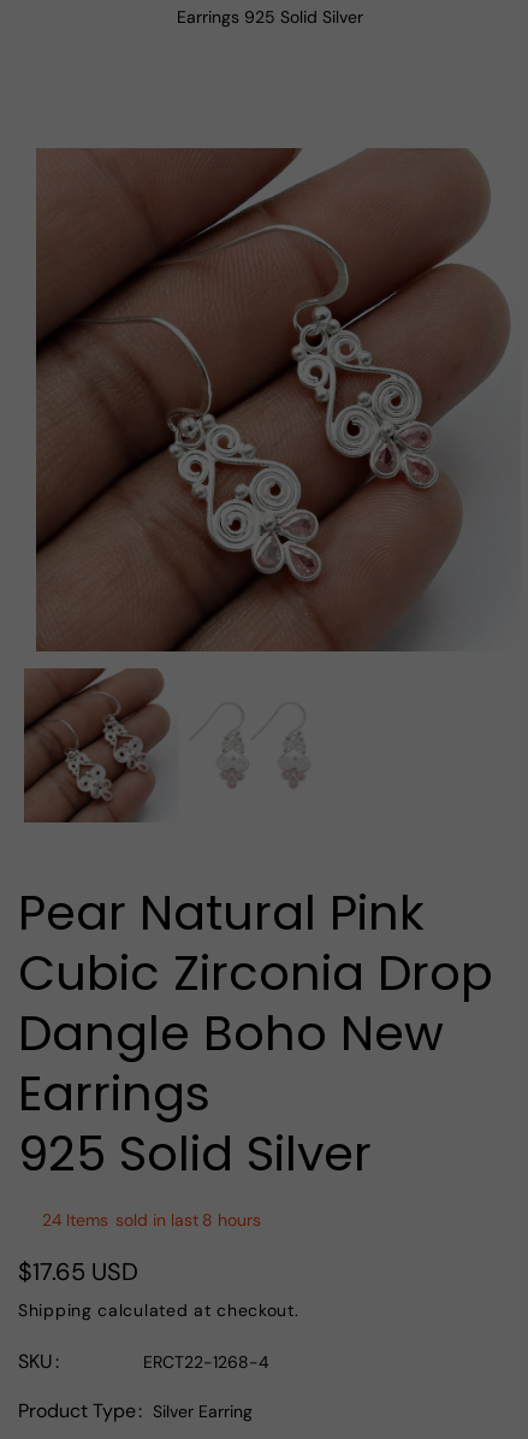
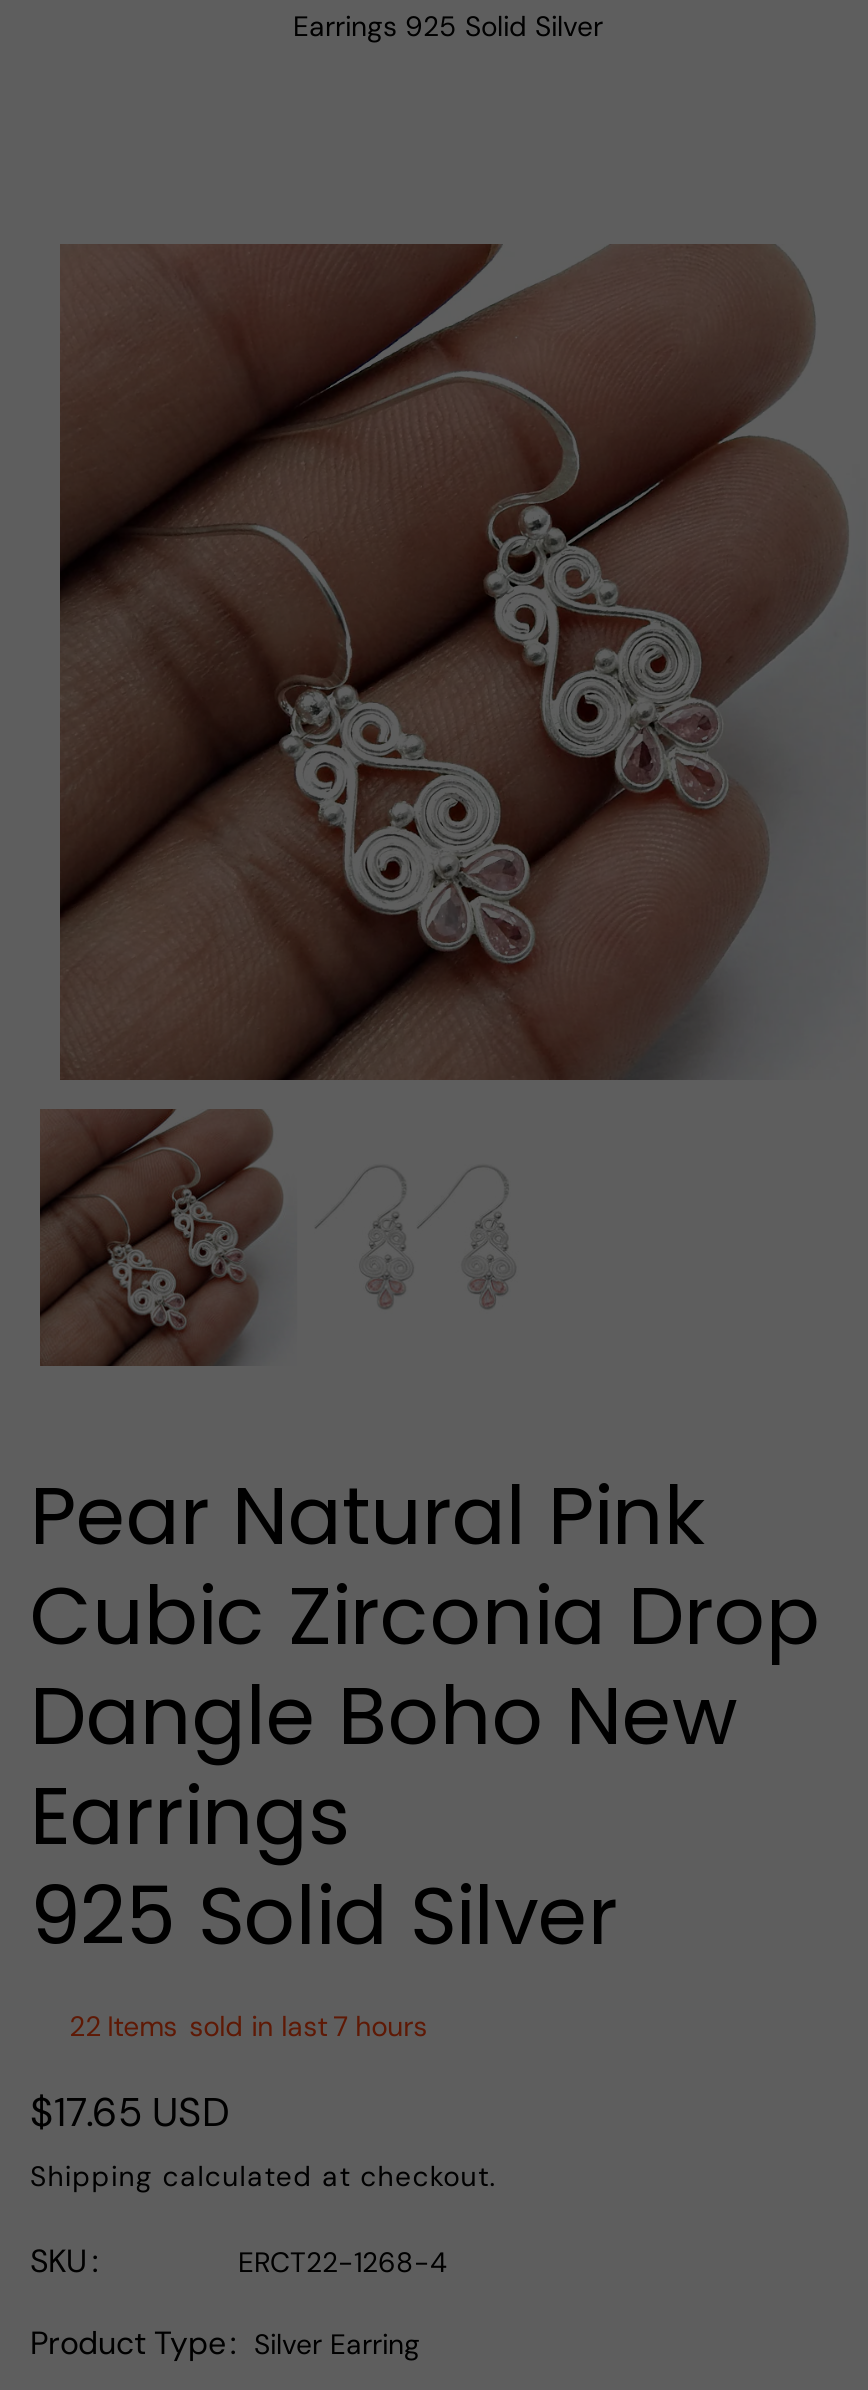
- 24 Items sold in last 8 hours
+ 22 Items sold in last 7 hours
